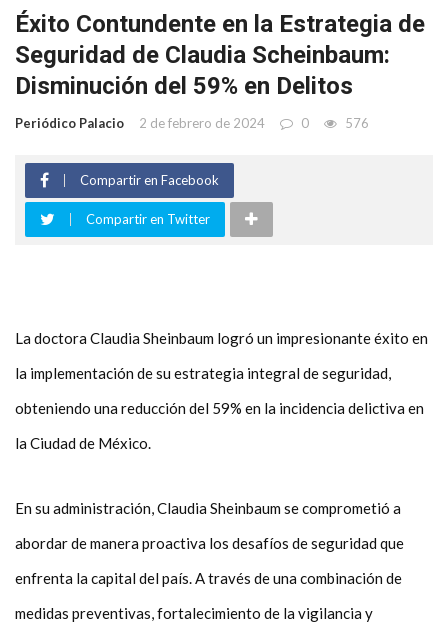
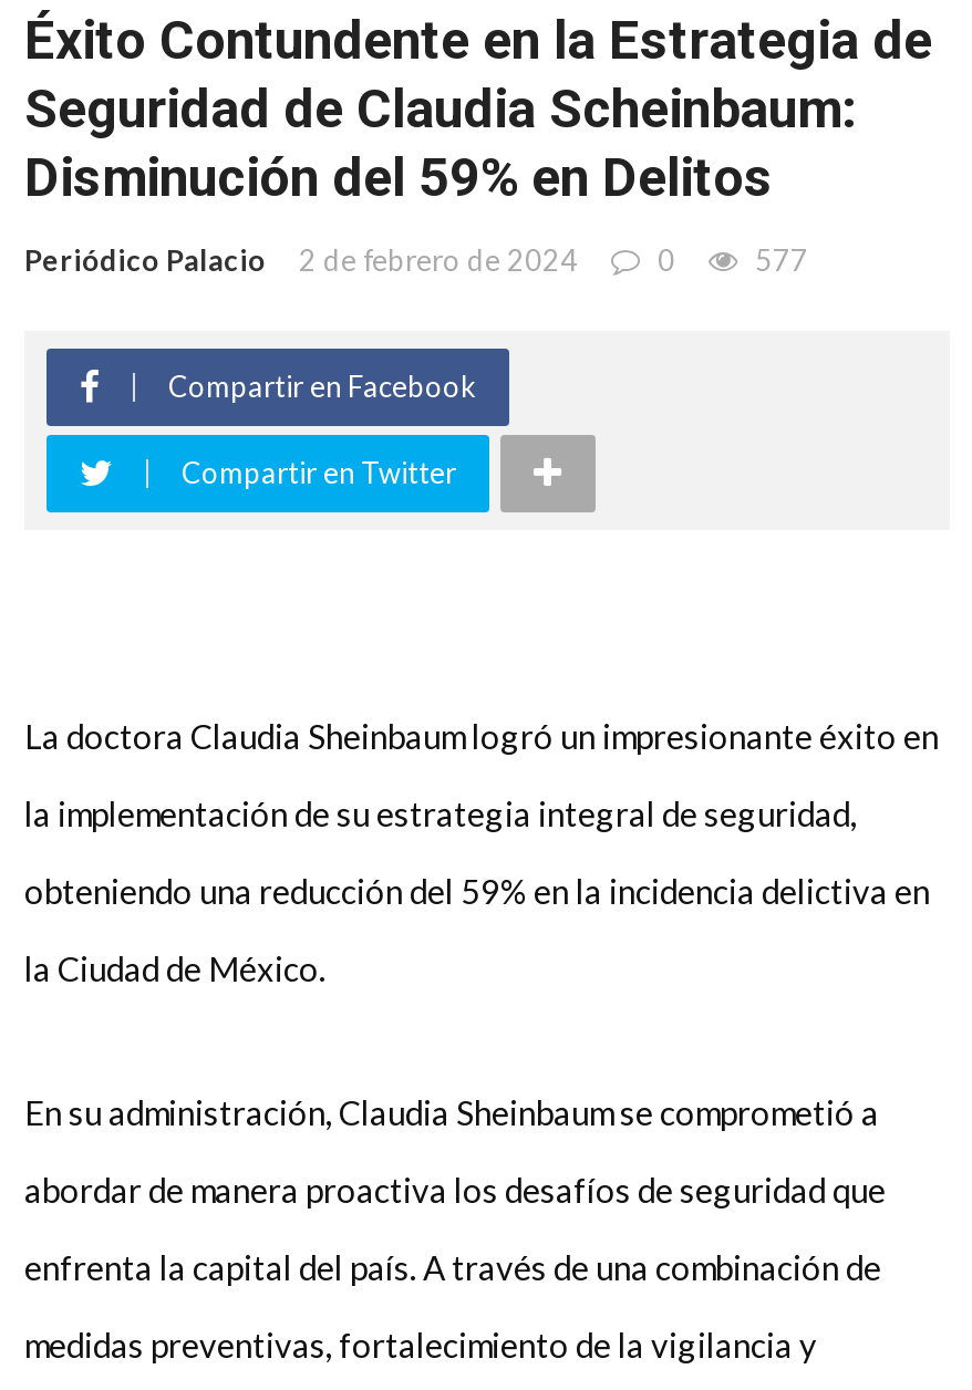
- 576
+ 577
